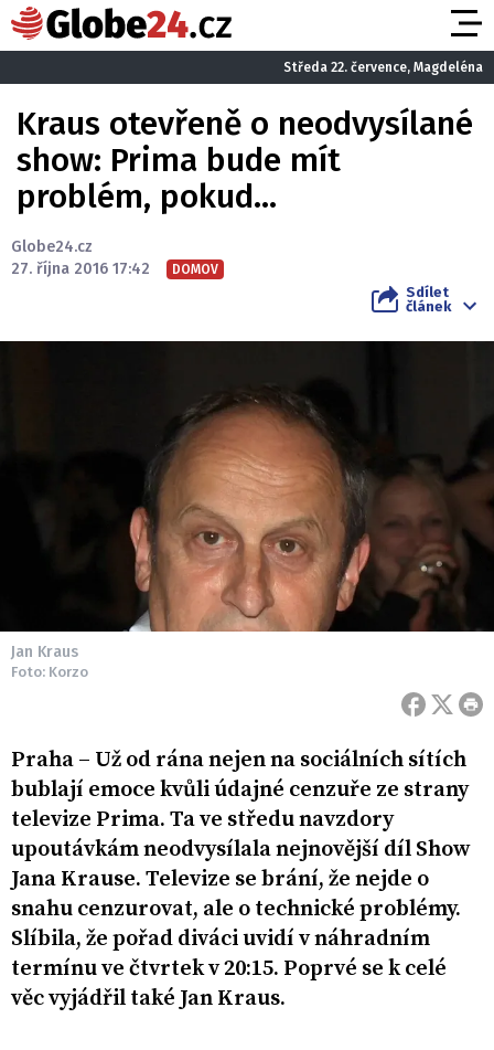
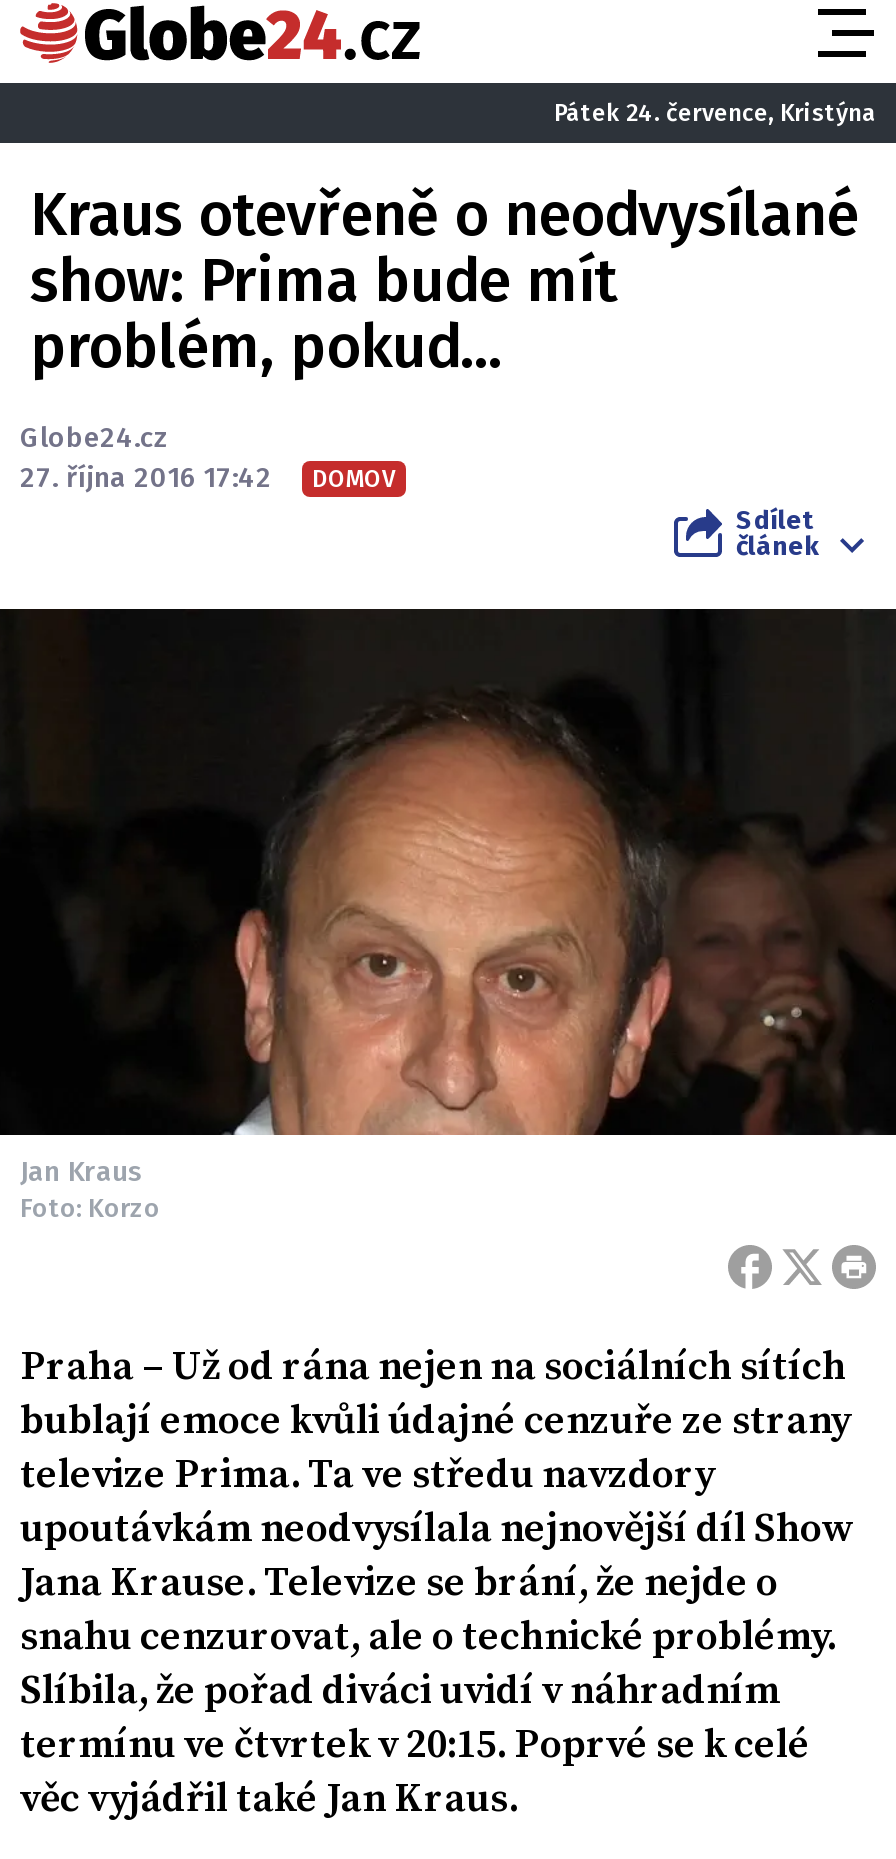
- Středa 22. července, Magdeléna
+ Pátek 24. července, Kristýna
